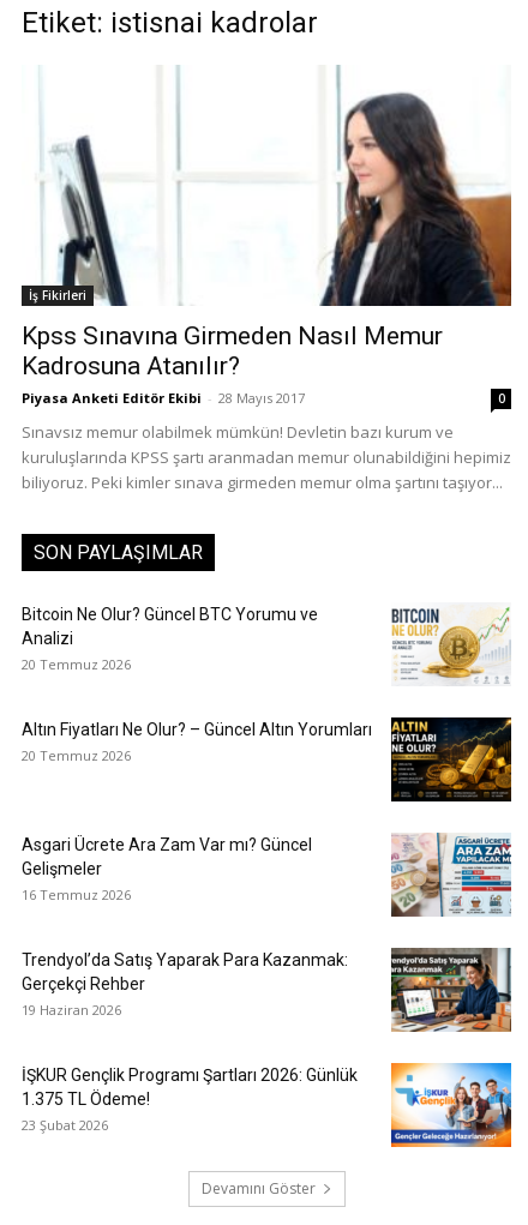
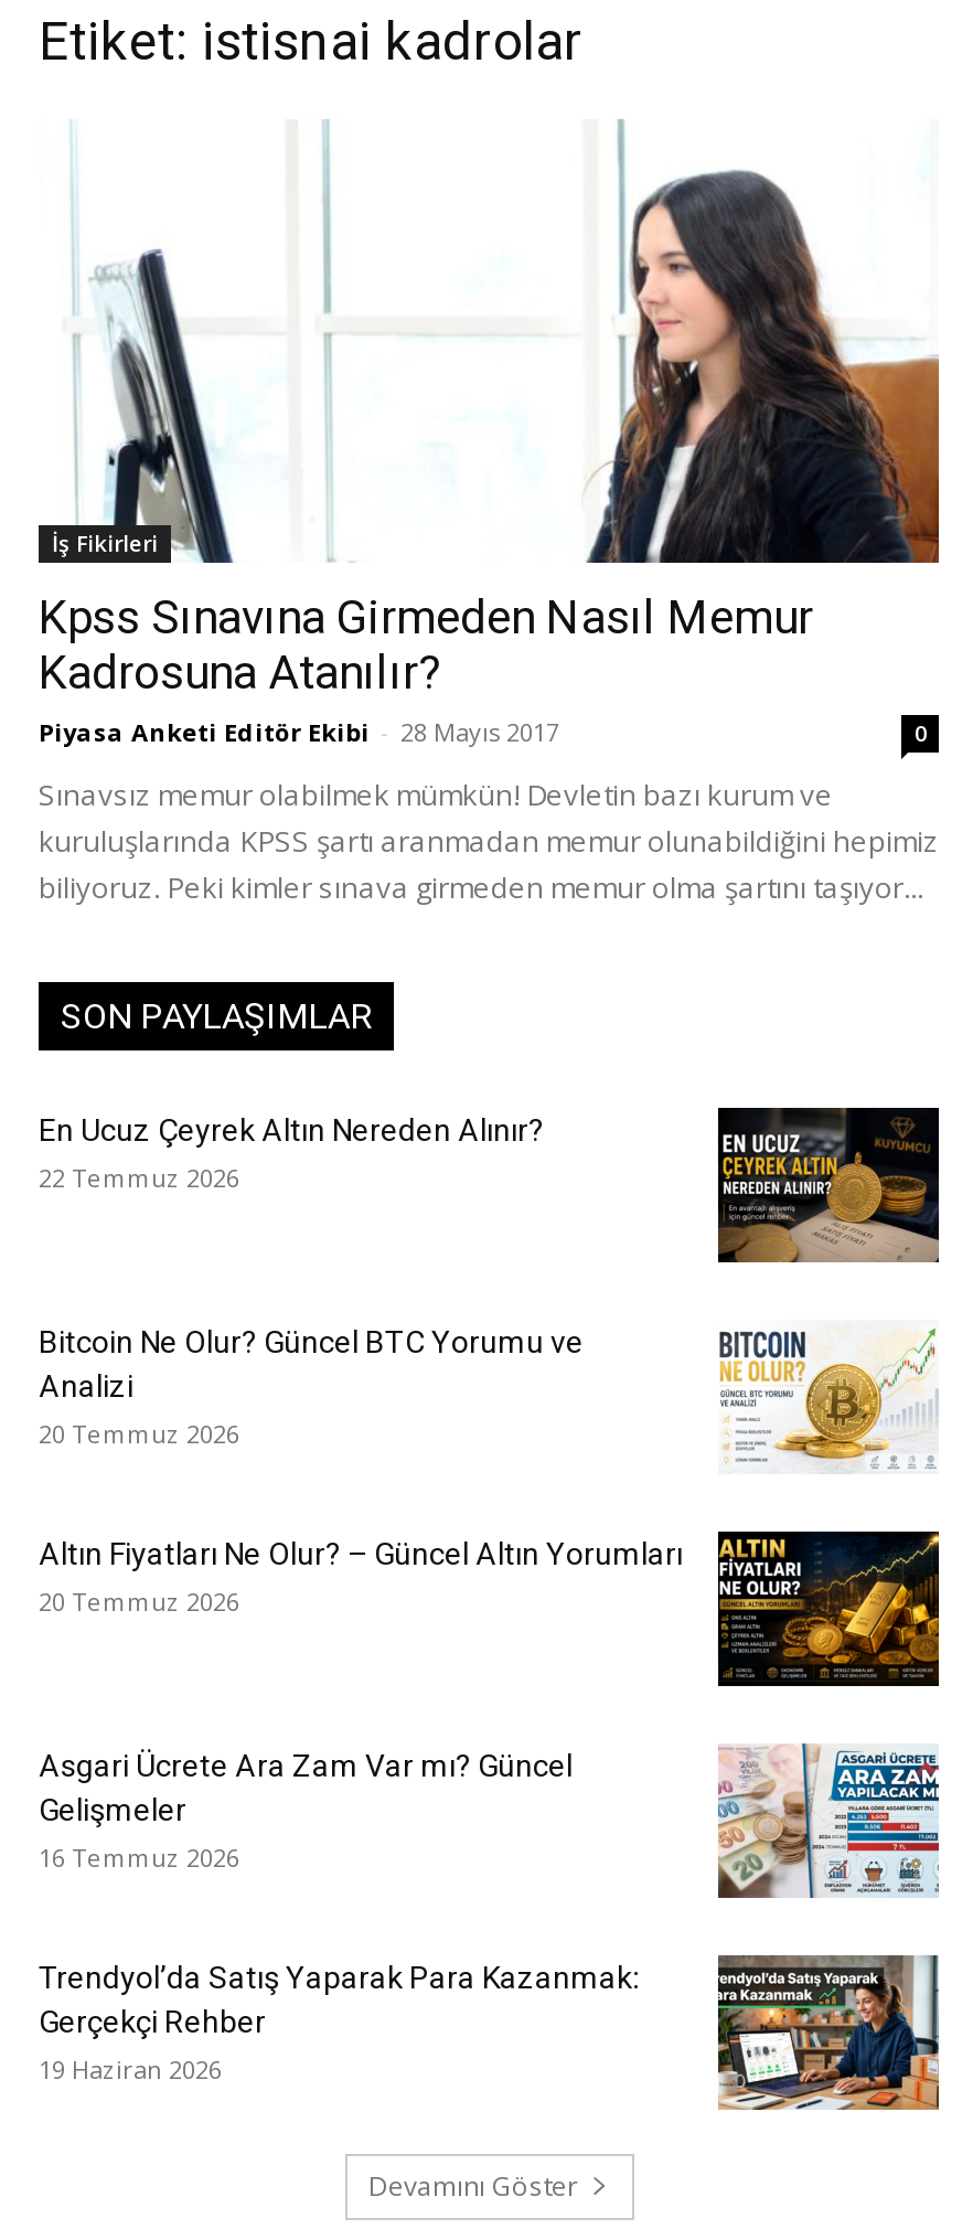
+ En Ucuz Çeyrek Altın Nereden Alınır?
+ 22 Temmuz 2026

+ [image]

moved down: [image] | Bitcoin Ne Olur? Güncel BTC Yorumu ve | Analizi | ... | Gerçekçi Rehber | 19 Haziran 2026

- [image]
- İŞKUR Gençlik Programı Şartları 2026: Günlük
- 1.375 TL Ödeme!
- 23 Şubat 2026
